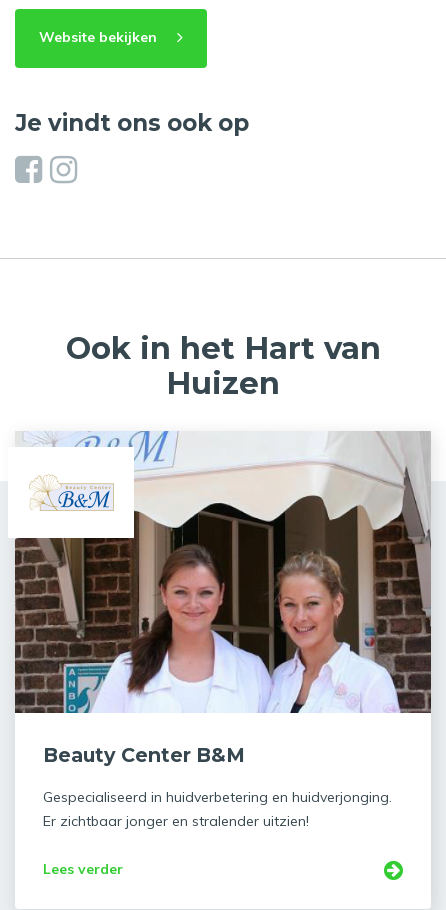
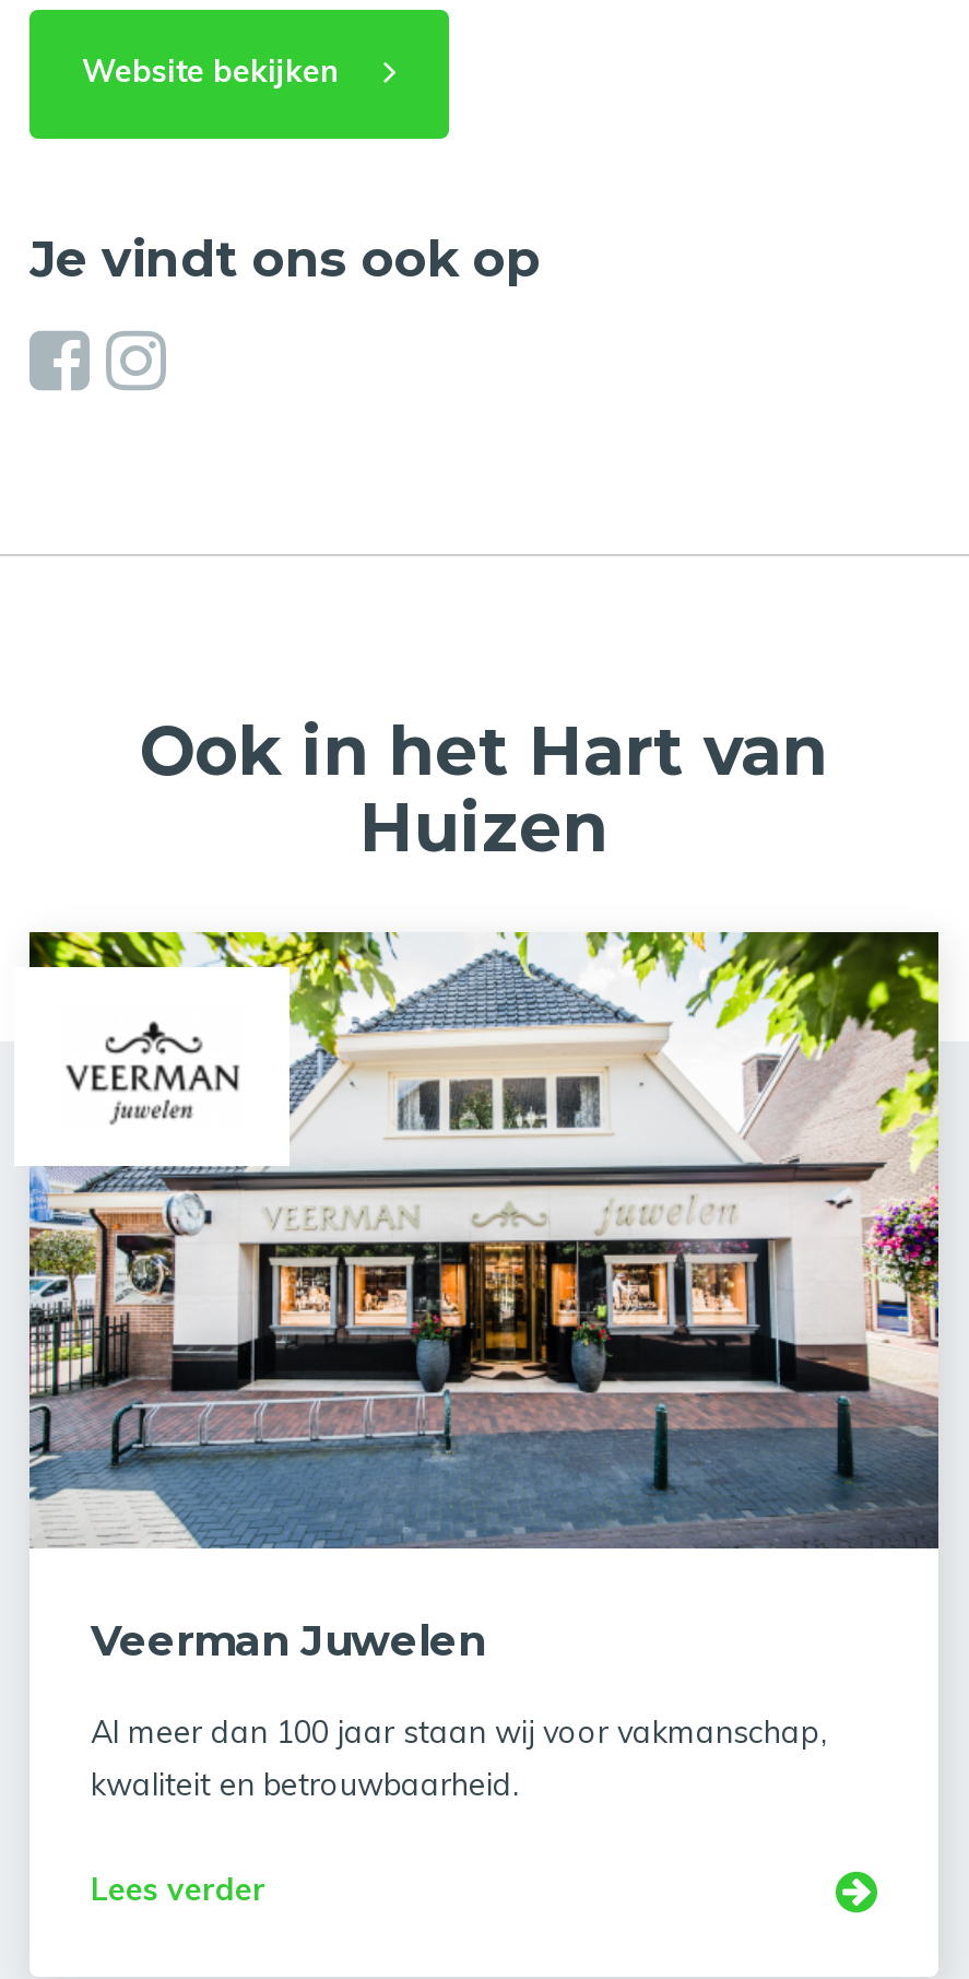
- [image]
- Beauty Center B&M
+ [image]
+ Veerman Juwelen

- Gespecialiseerd in huidverbetering en huidverjonging.
- Er zichtbaar jonger en stralender uitzien!
+ Al meer dan 100 jaar staan wij voor vakmanschap,
+ kwaliteit en betrouwbaarheid.
